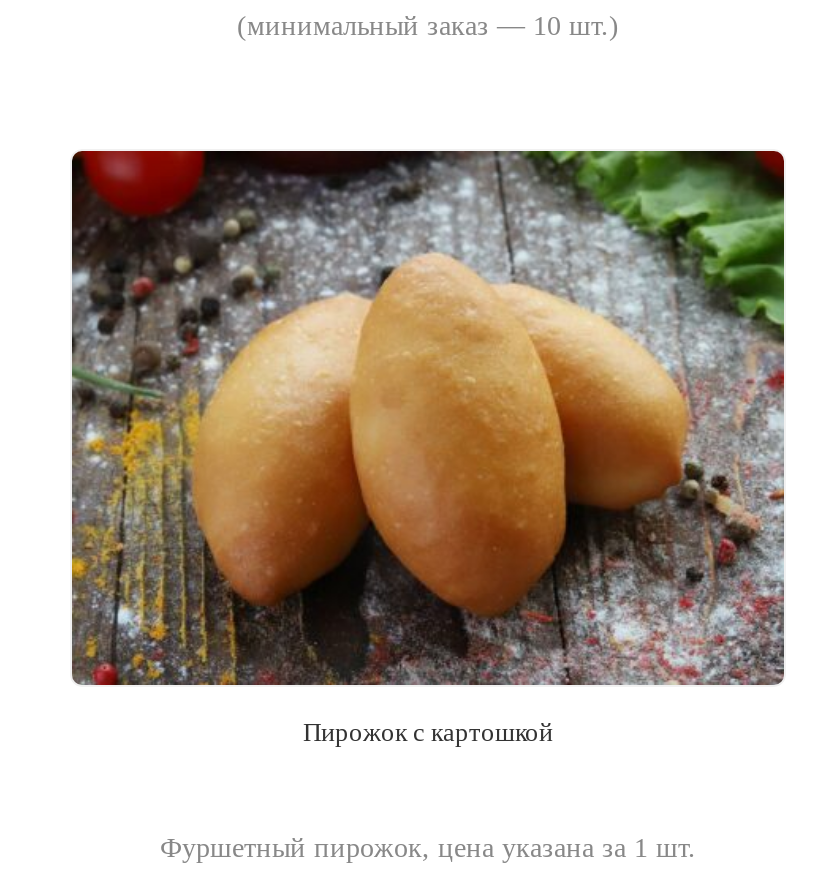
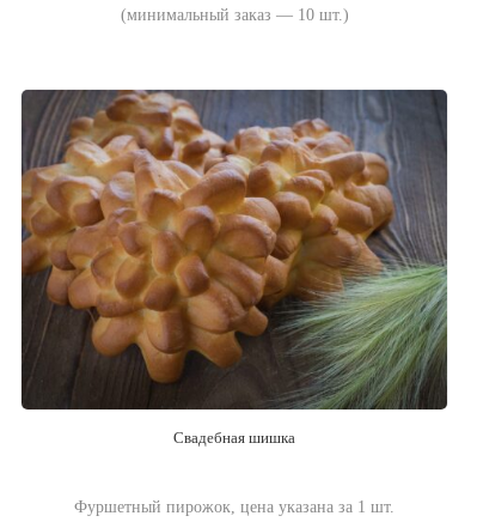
- [image]
- Пирожок с картошкой
+ [image]
+ Свадебная шишка
